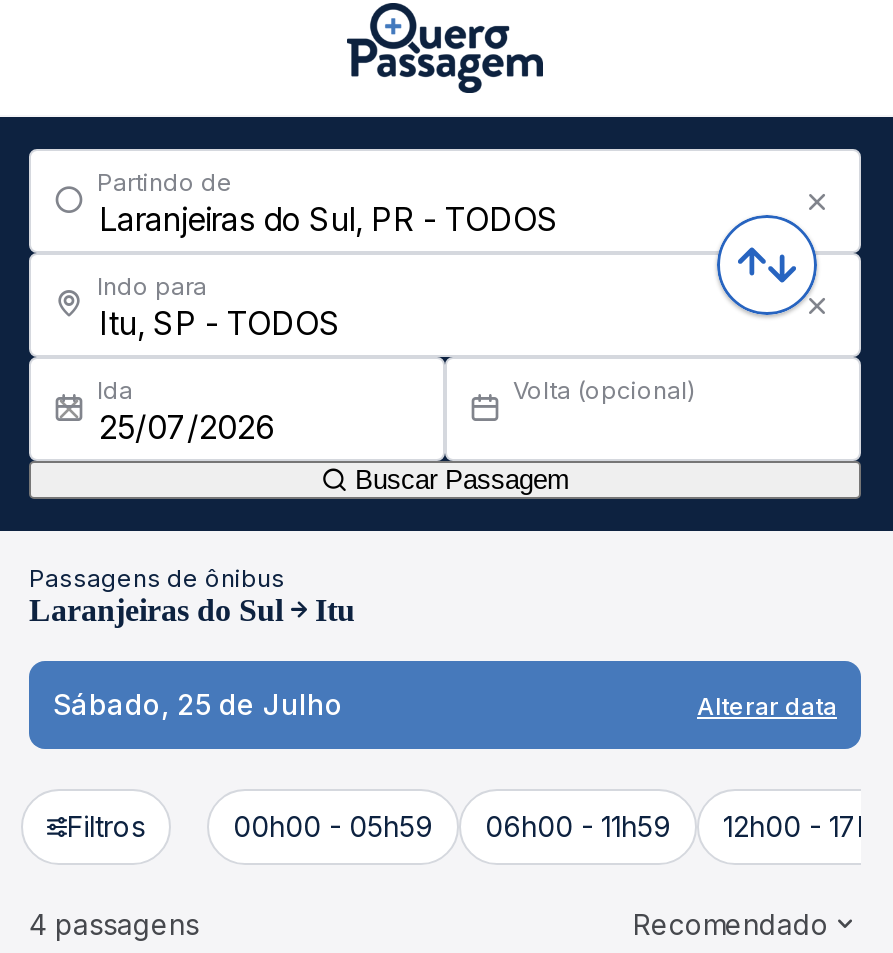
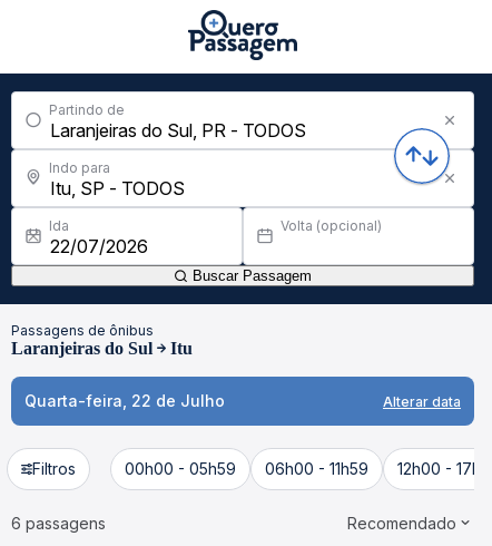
- Sábado, 25 de Julho
+ Quarta-feira, 22 de Julho

- 4 passagens
+ 6 passagens
